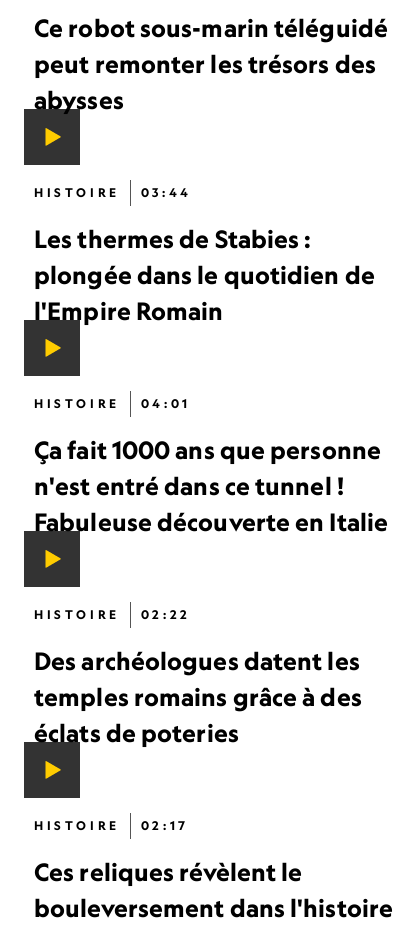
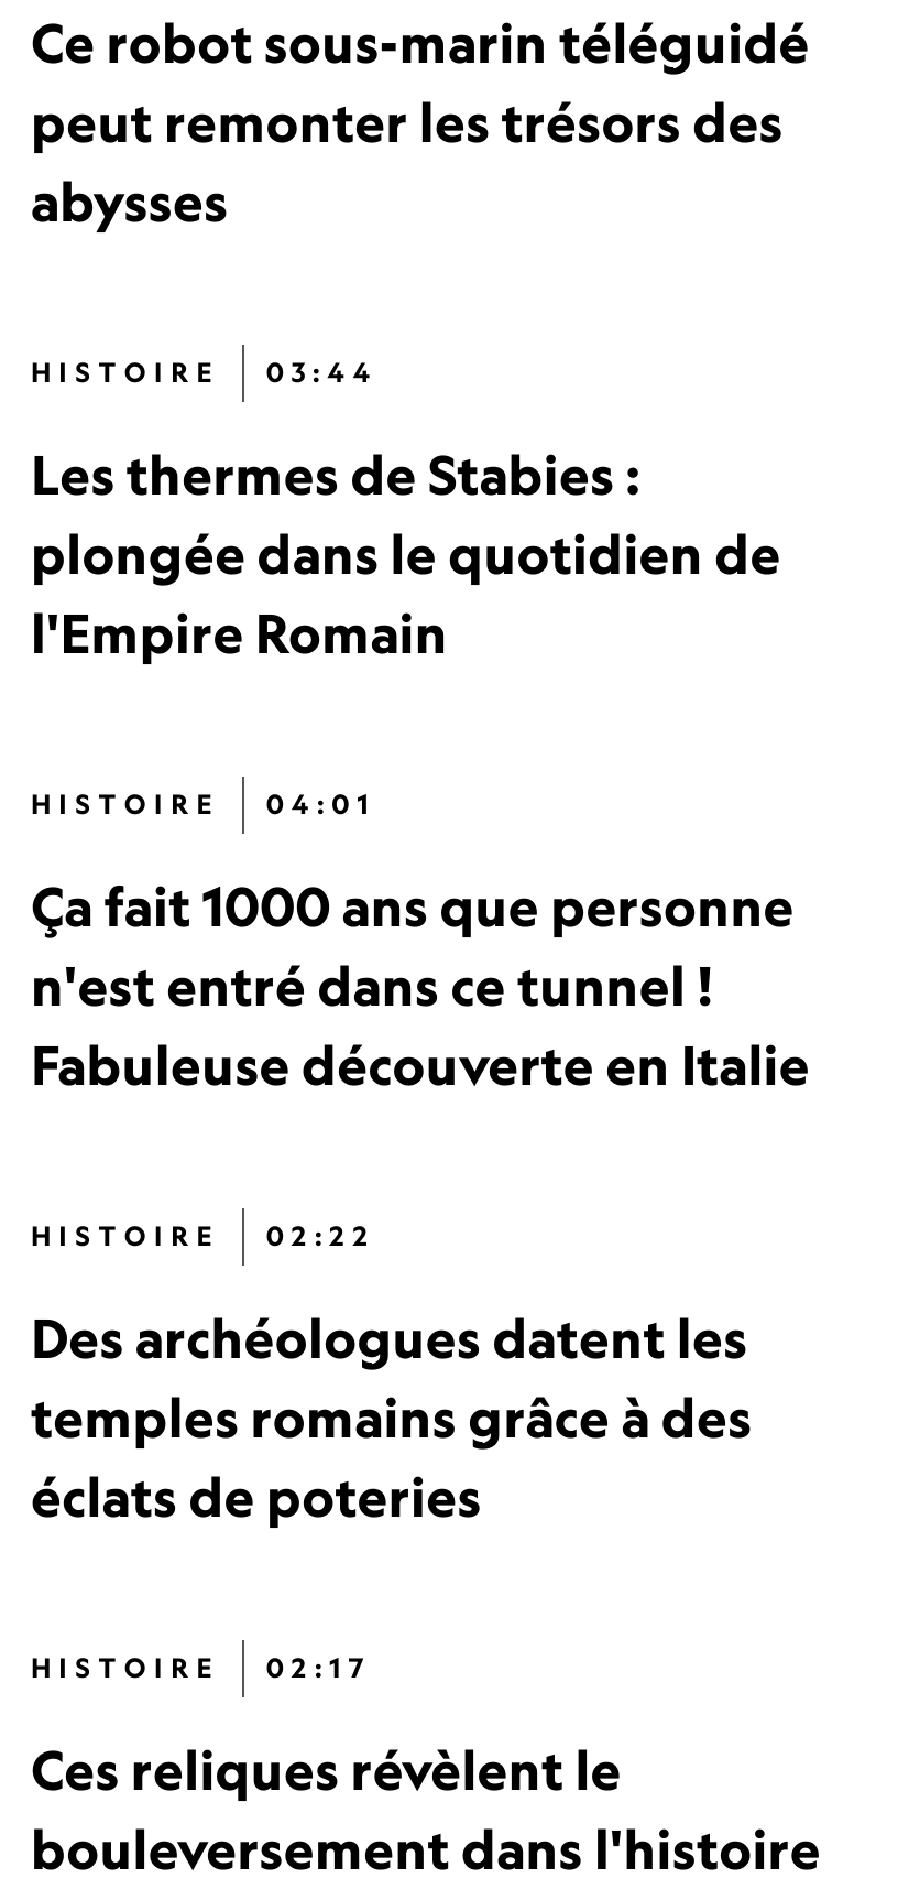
- [image]

- [image]

- [image]

- [image]
